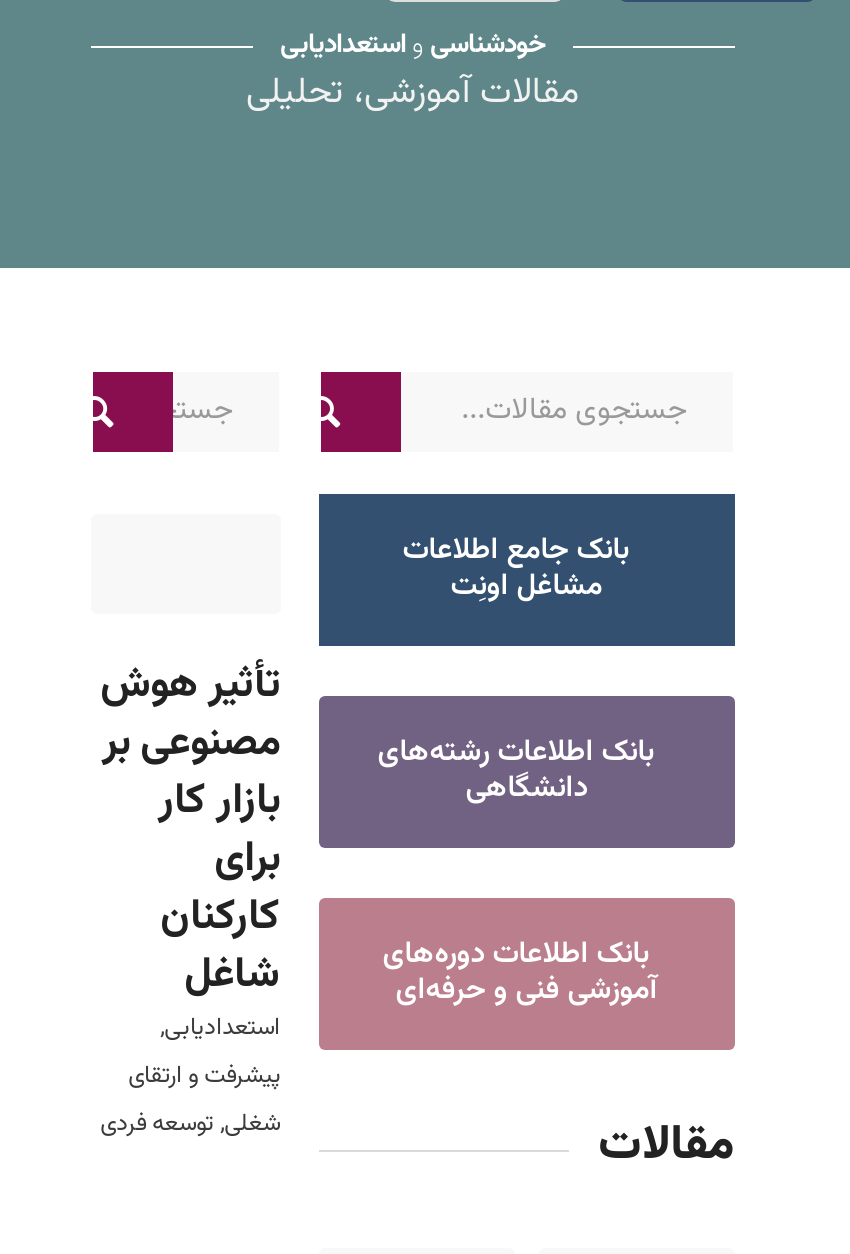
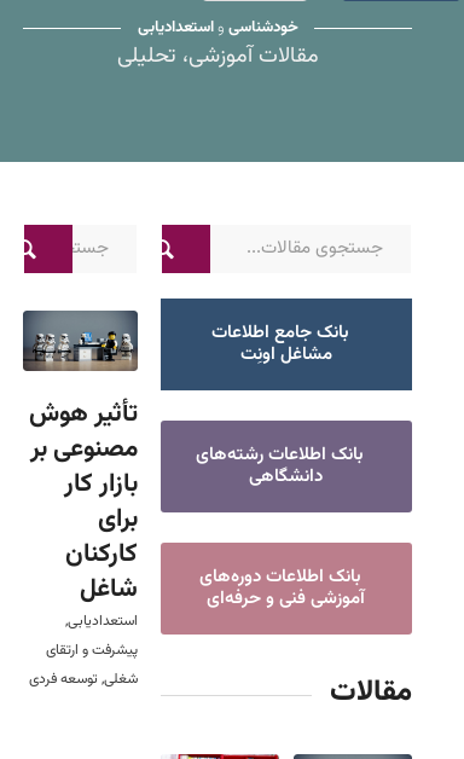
+ [image]
